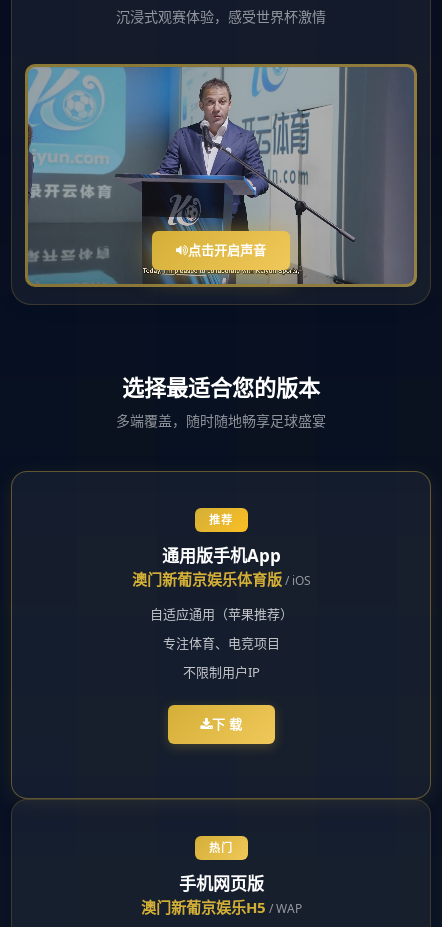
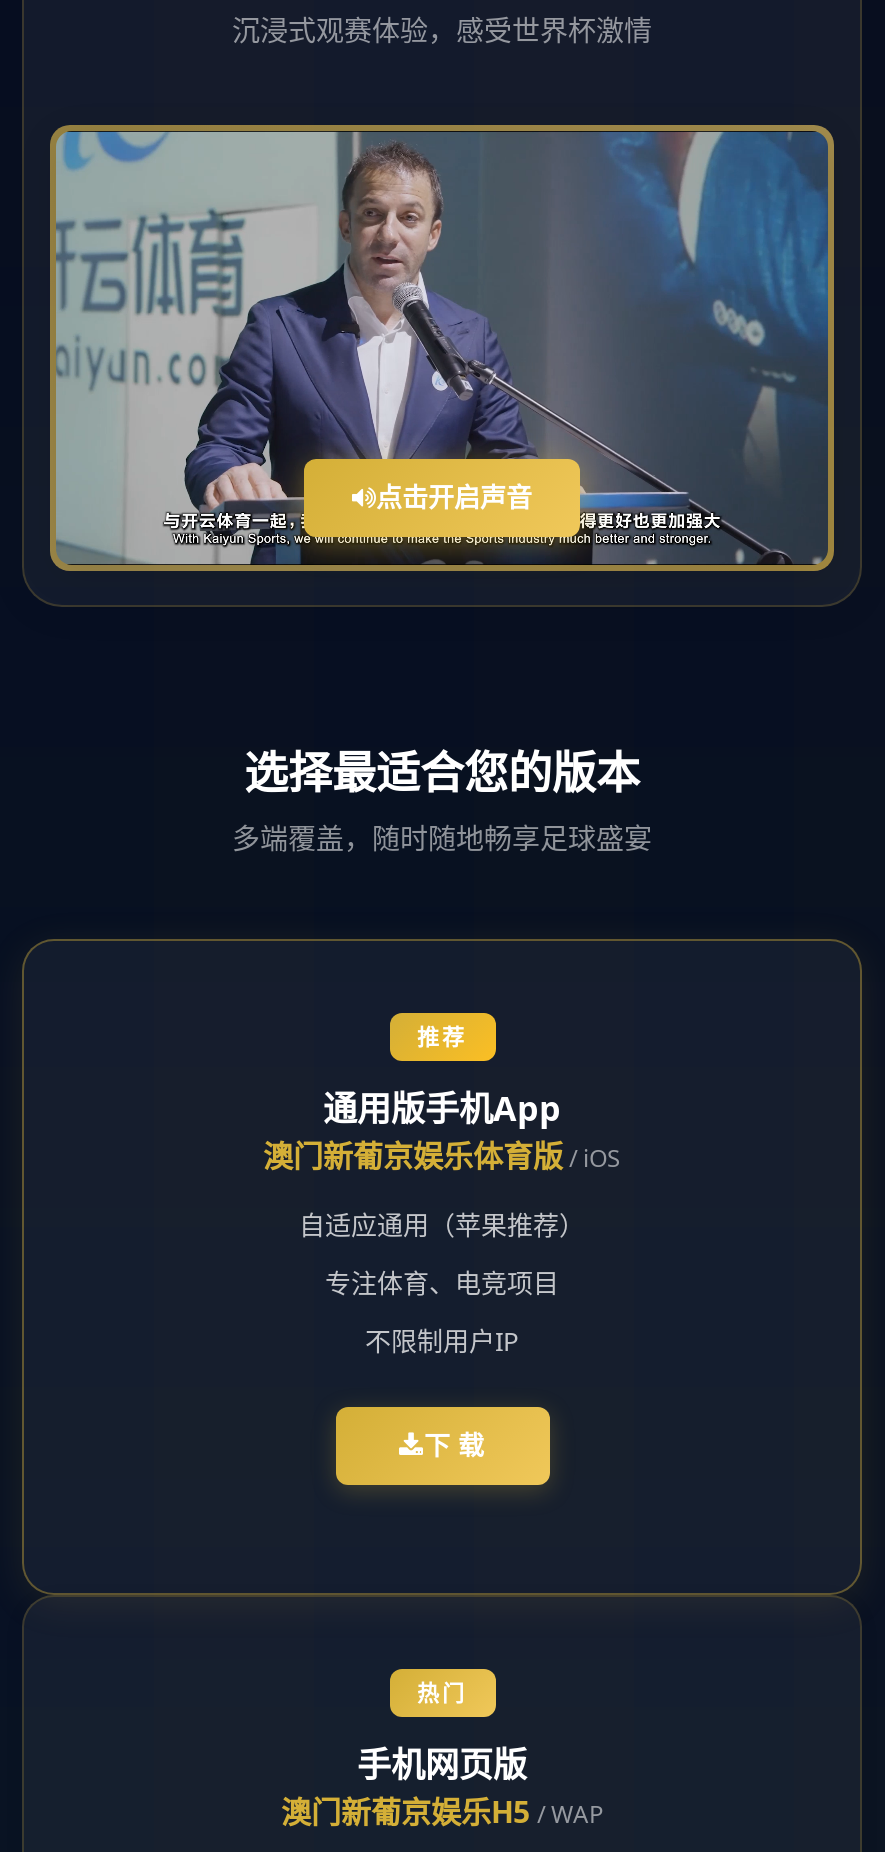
- [image]
+ [image]
